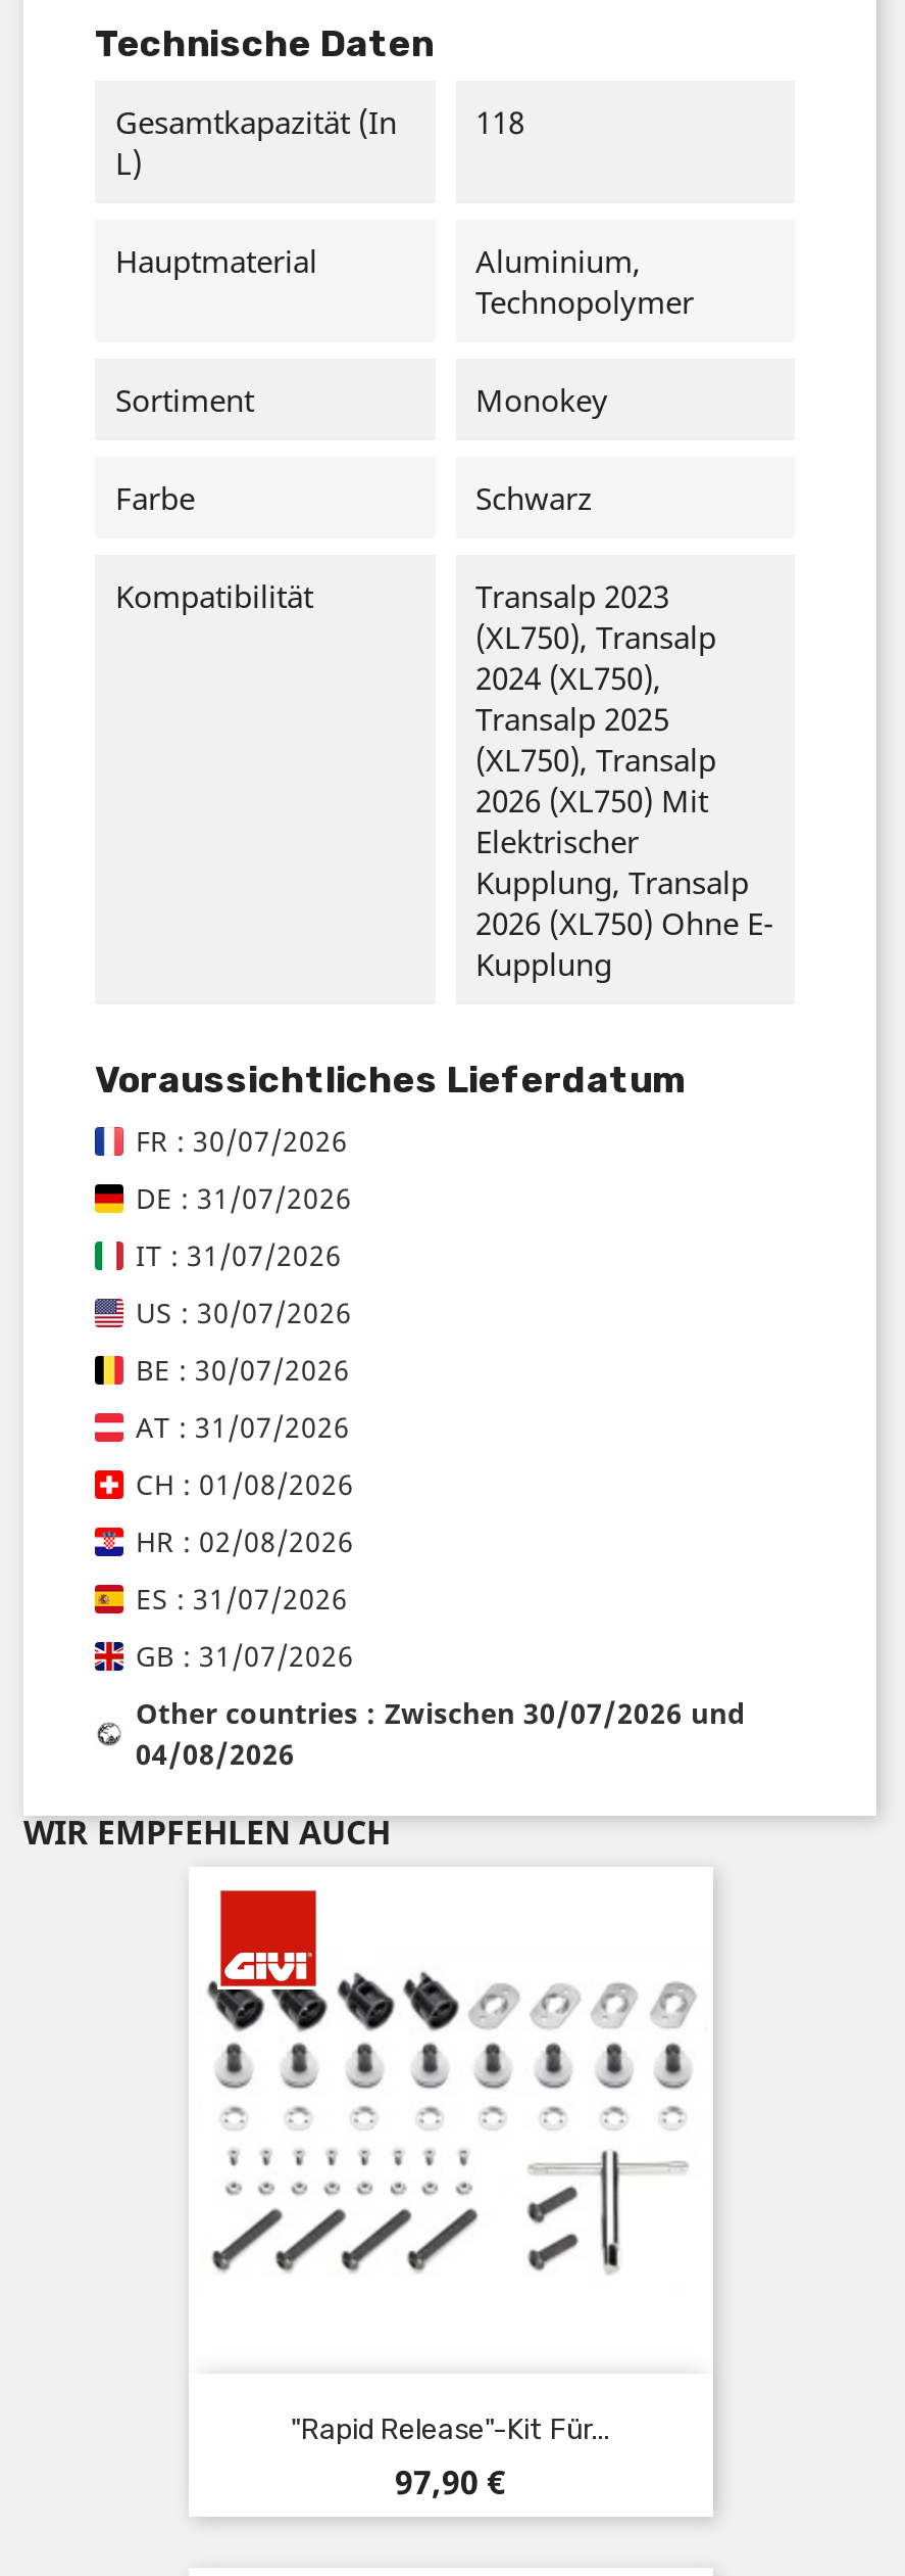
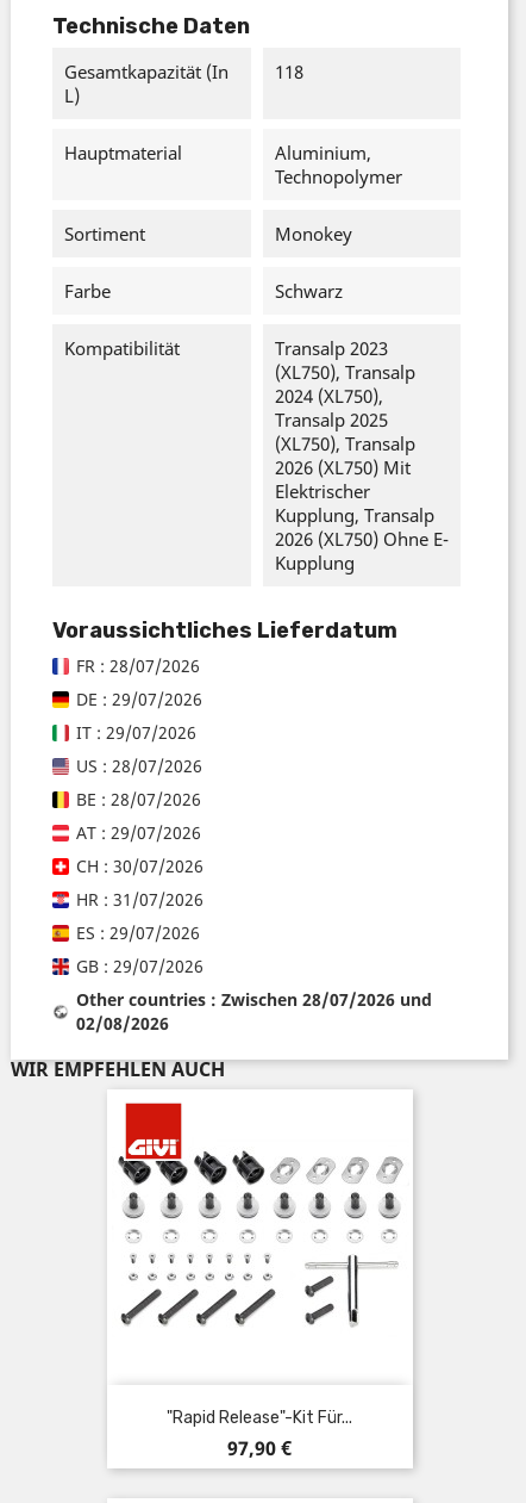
- FR : 30/07/2026
+ FR : 28/07/2026

- DE : 31/07/2026
+ DE : 29/07/2026

- IT : 31/07/2026
+ IT : 29/07/2026

- US : 30/07/2026
+ US : 28/07/2026

- BE : 30/07/2026
+ BE : 28/07/2026

- AT : 31/07/2026
+ AT : 29/07/2026

- CH : 01/08/2026
+ CH : 30/07/2026

- HR : 02/08/2026
+ HR : 31/07/2026

- ES : 31/07/2026
+ ES : 29/07/2026

- GB : 31/07/2026
+ GB : 29/07/2026

- Other countries : Zwischen 30/07/2026 und
+ Other countries : Zwischen 28/07/2026 und

- 04/08/2026
+ 02/08/2026
